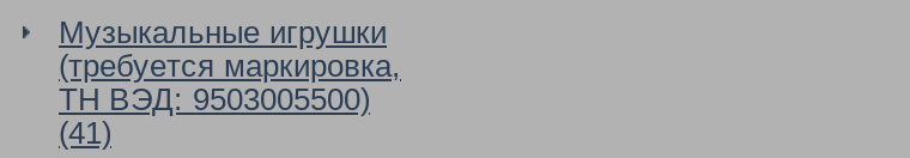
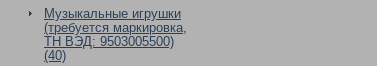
- (41)
+ (40)
